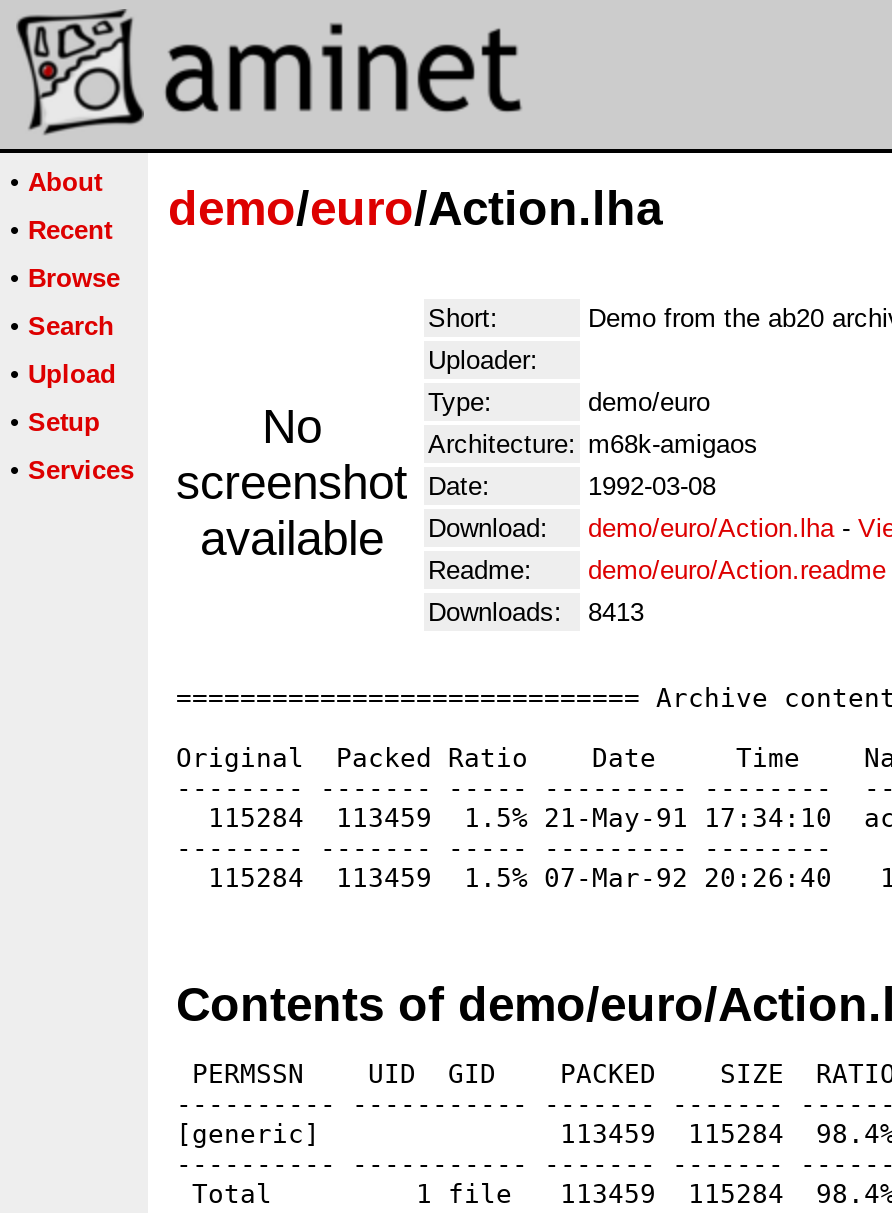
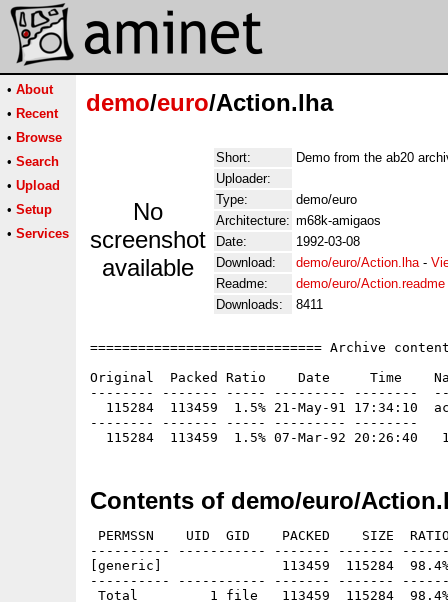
- Downloads: 8413
+ Downloads: 8411
